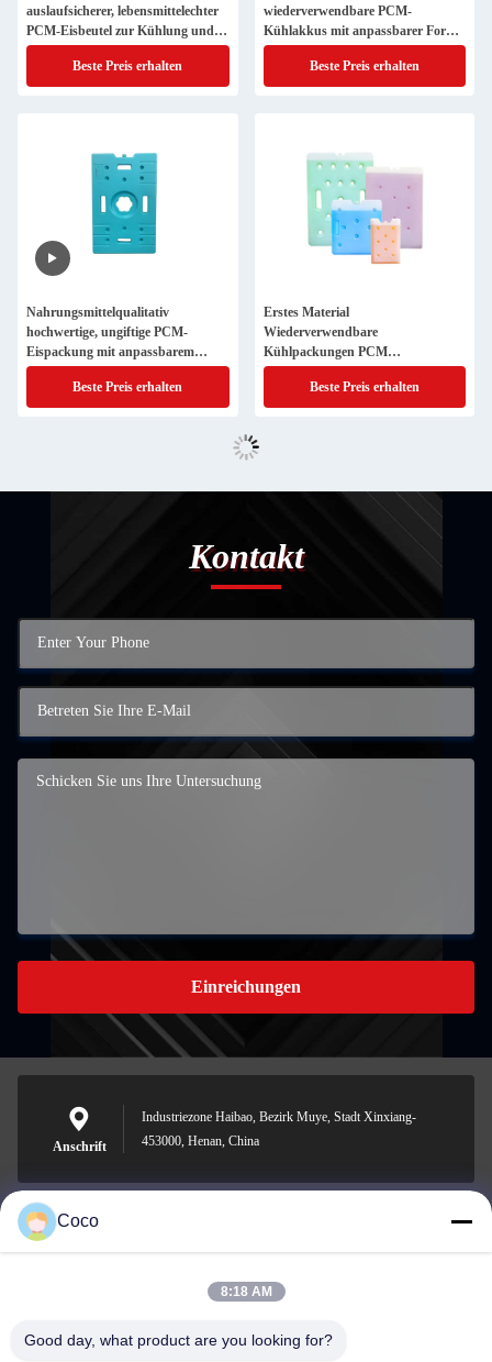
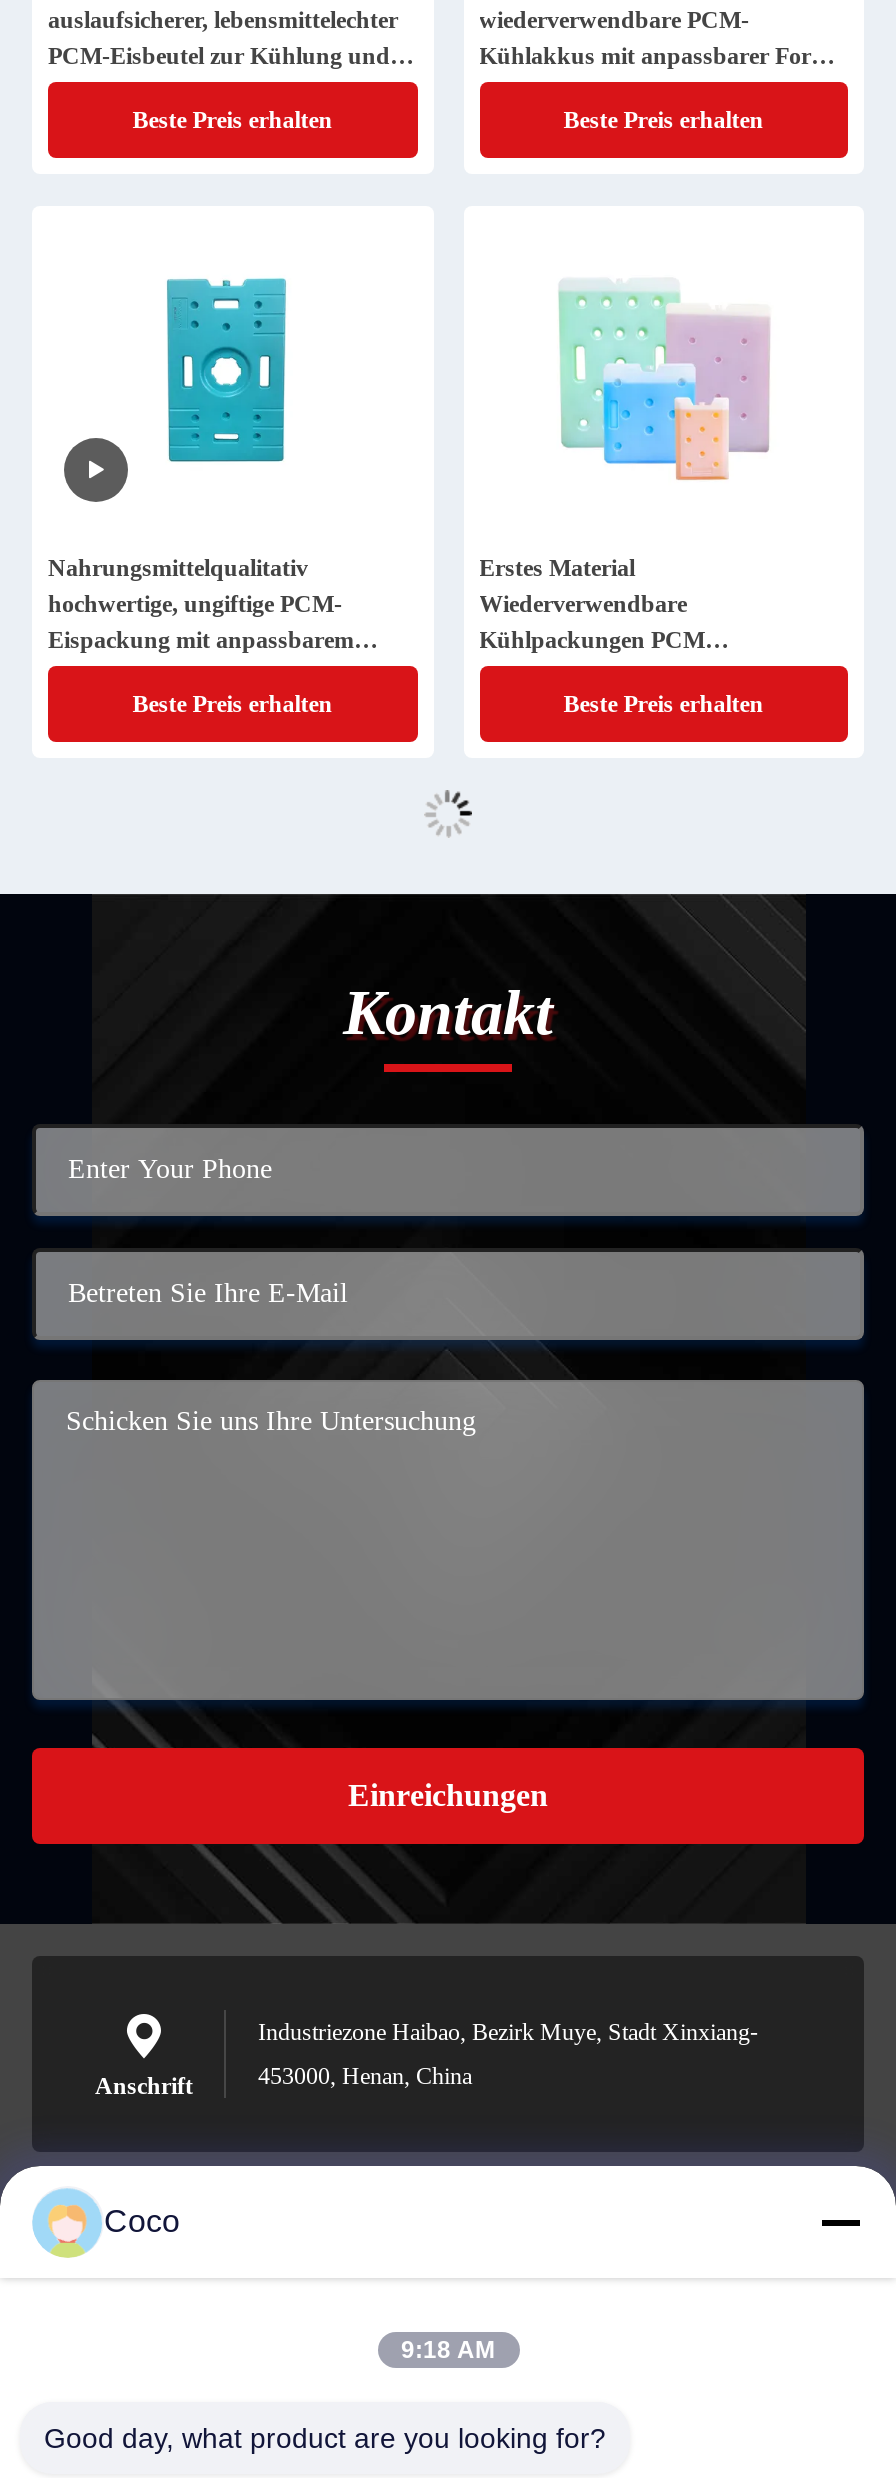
- 8:18 AM
+ 9:18 AM
